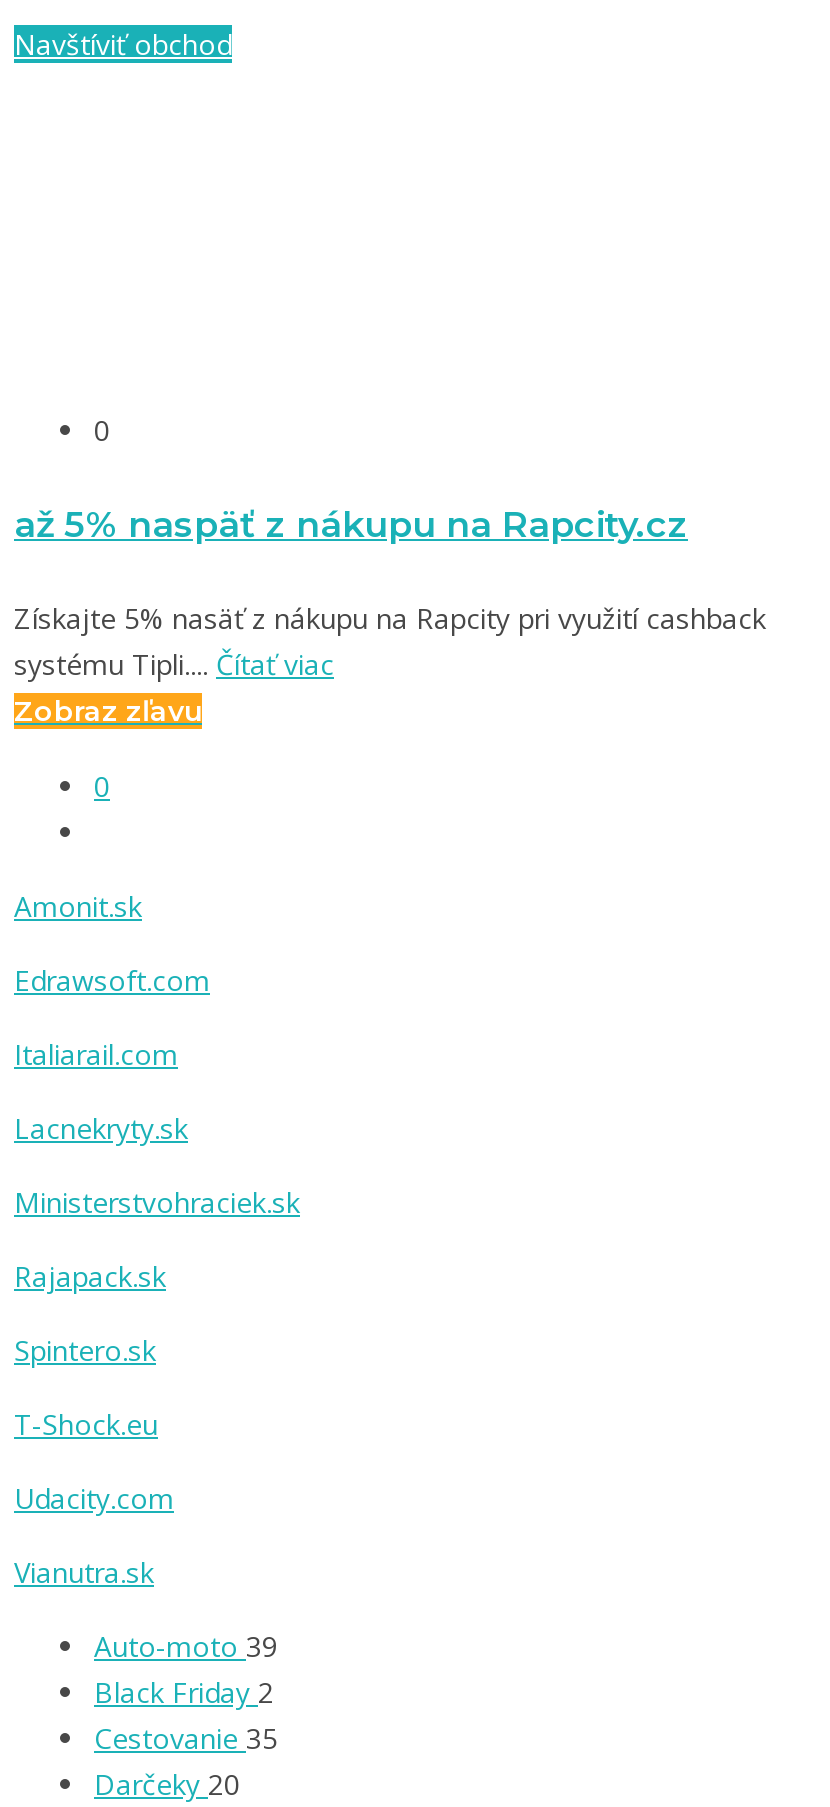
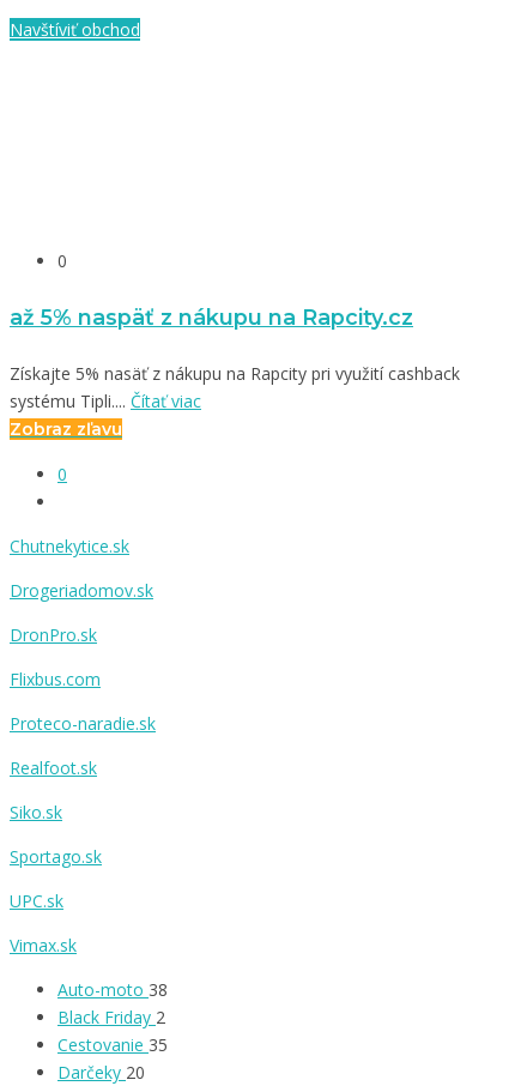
- Amonit.sk
+ Chutnekytice.sk

- Edrawsoft.com
+ Drogeriadomov.sk

- Italiarail.com
+ DronPro.sk

- Lacnekryty.sk
+ Flixbus.com

- Ministerstvohraciek.sk
+ Proteco-naradie.sk

- Rajapack.sk
+ Realfoot.sk

- Spintero.sk
+ Siko.sk

- T-Shock.eu
+ Sportago.sk

- Udacity.com
+ UPC.sk

- Vianutra.sk
+ Vimax.sk

- Auto-moto 39
+ Auto-moto 38
